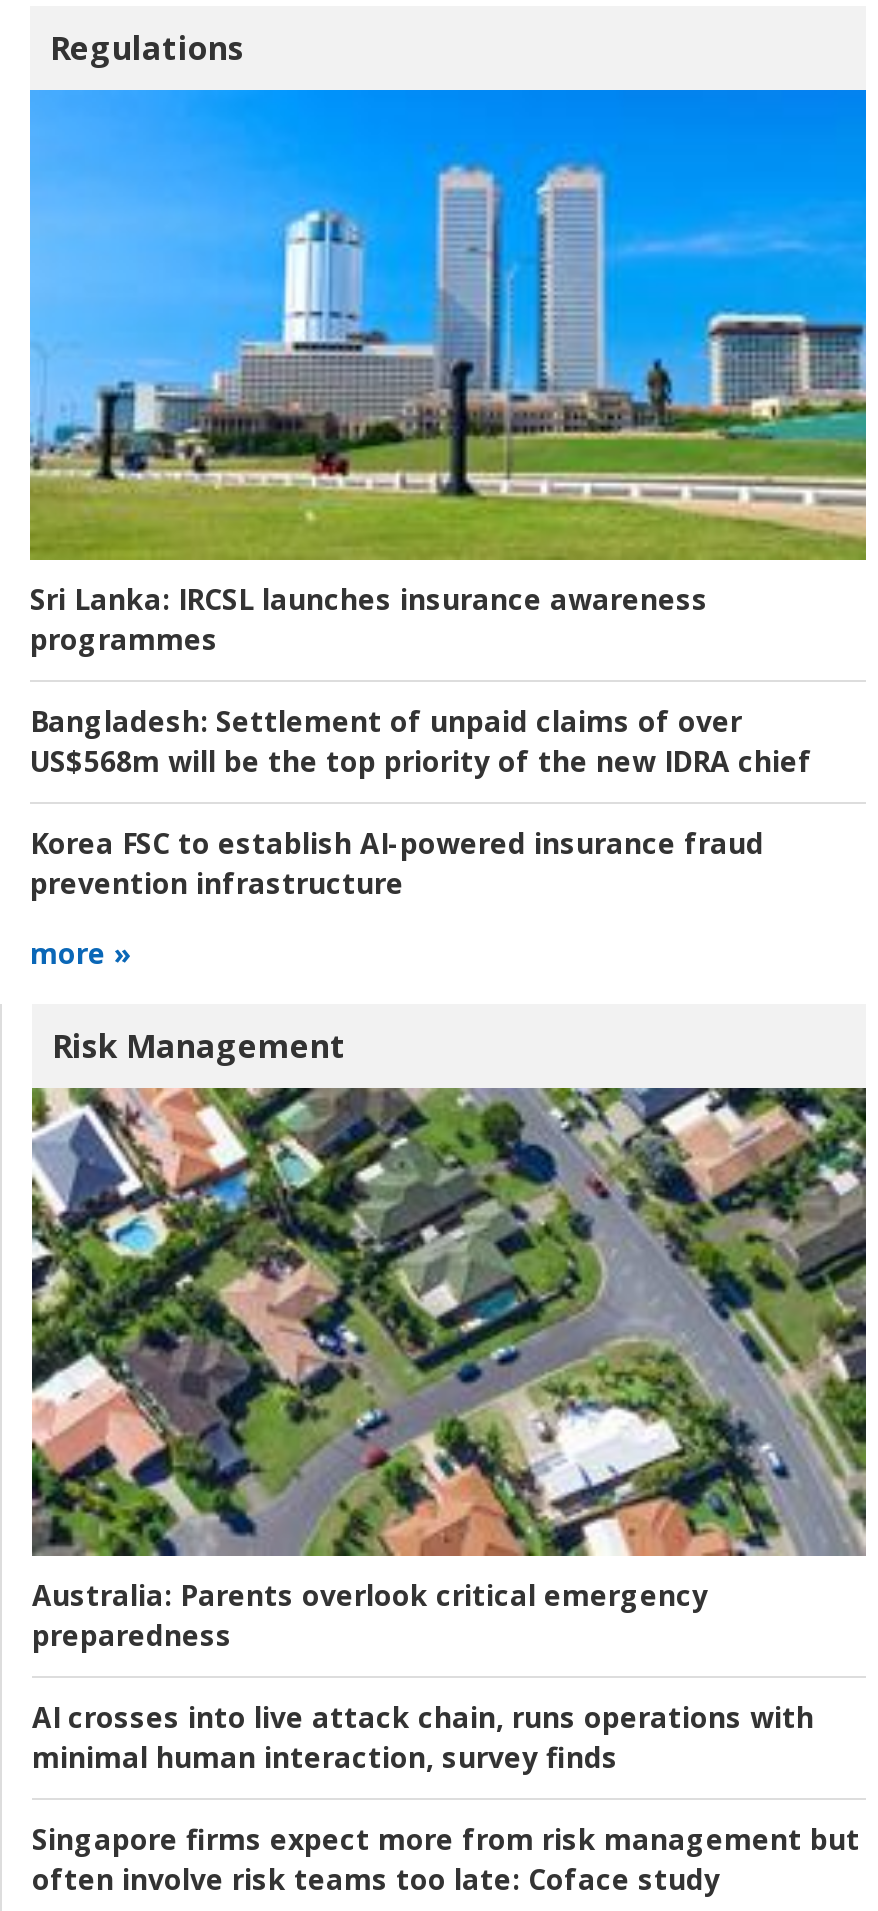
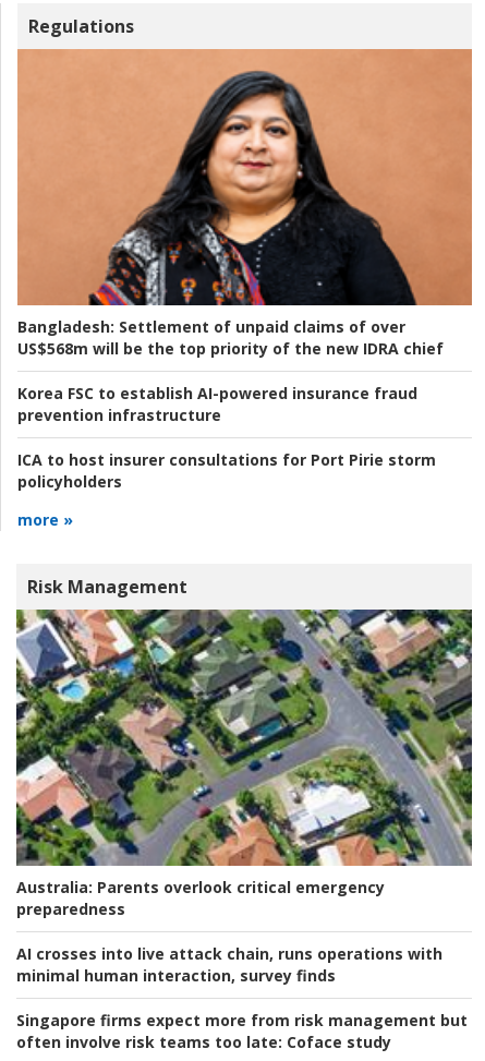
- [image]
+ [image]

- Sri Lanka: IRCSL launches insurance awareness
- programmes

moved up: Bangladesh: Settlement of unpaid claims of over | US$568m will be the top priority of the new IDRA chief | Korea FSC to establish AI-powered insurance fraud | prevention infrastructure

+ ICA to host insurer consultations for Port Pirie storm
+ policyholders
